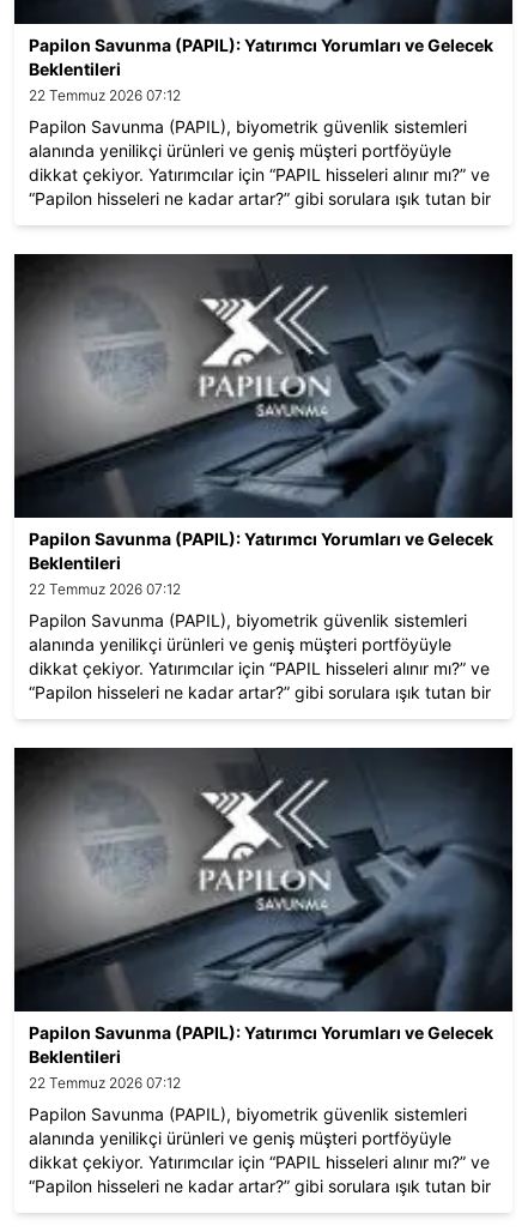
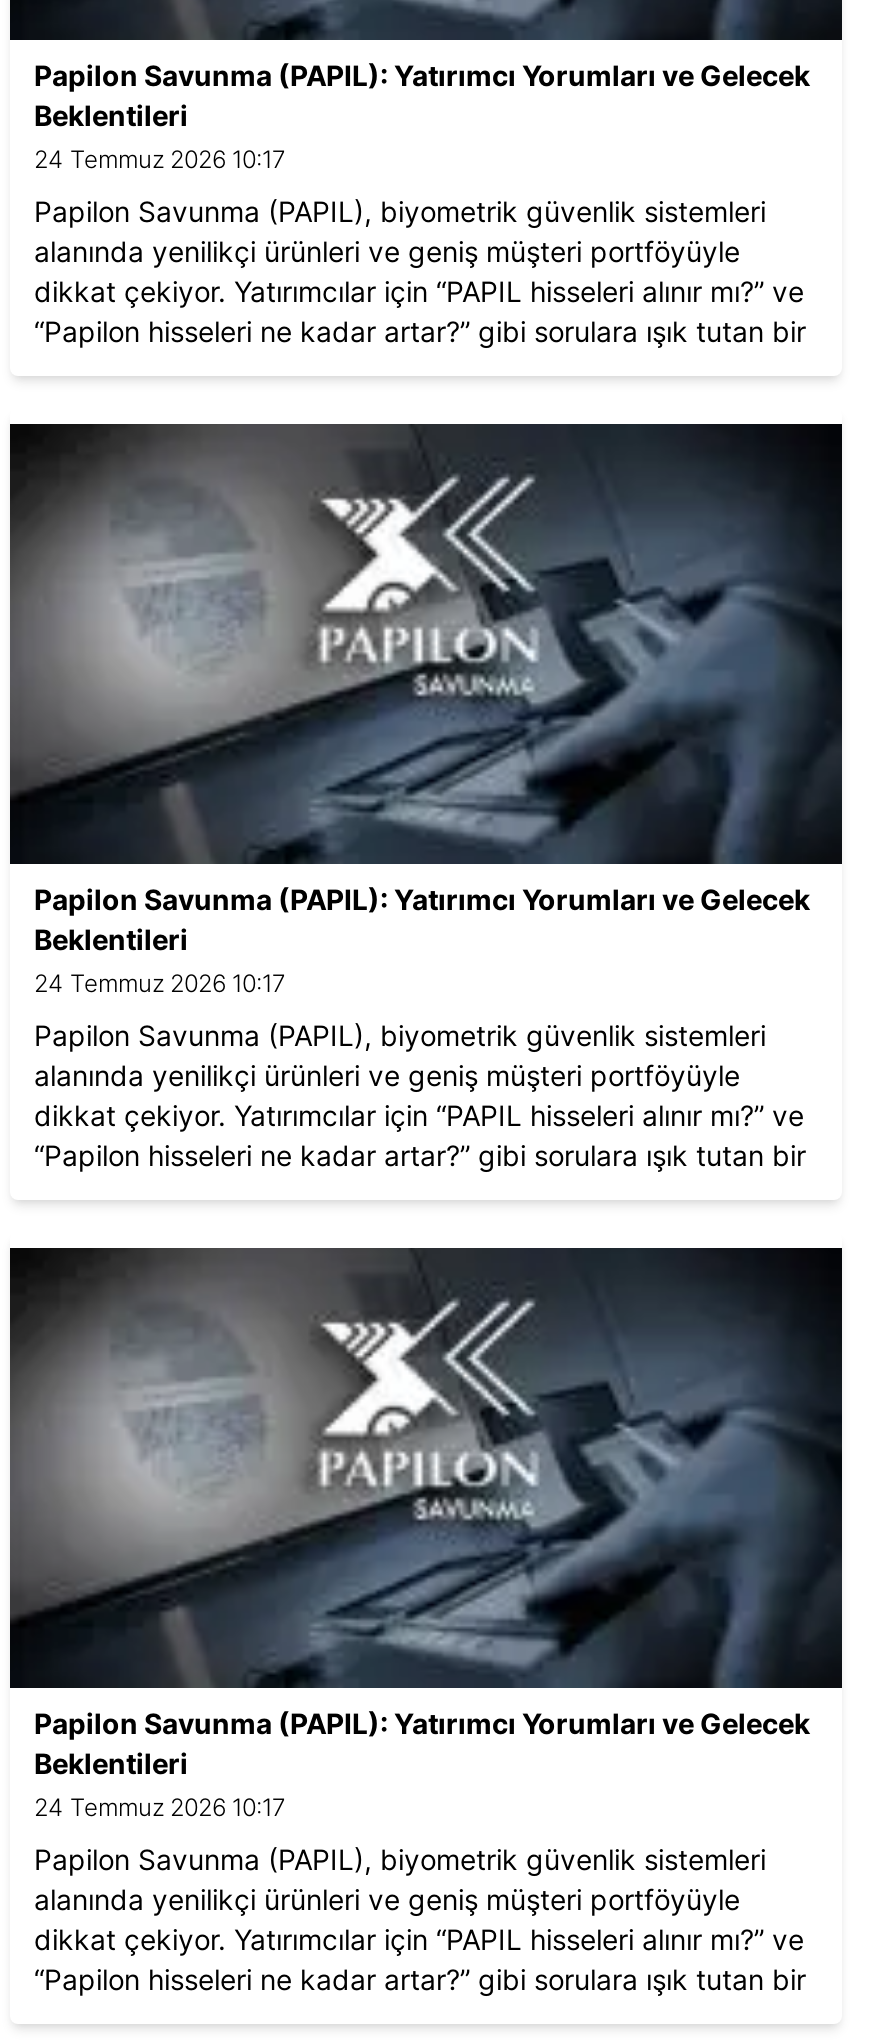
- 22 Temmuz 2026 07:12
+ 24 Temmuz 2026 10:17

- 22 Temmuz 2026 07:12
+ 24 Temmuz 2026 10:17

- 22 Temmuz 2026 07:12
+ 24 Temmuz 2026 10:17
